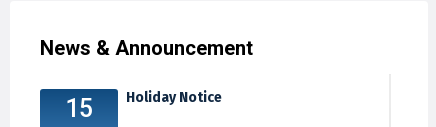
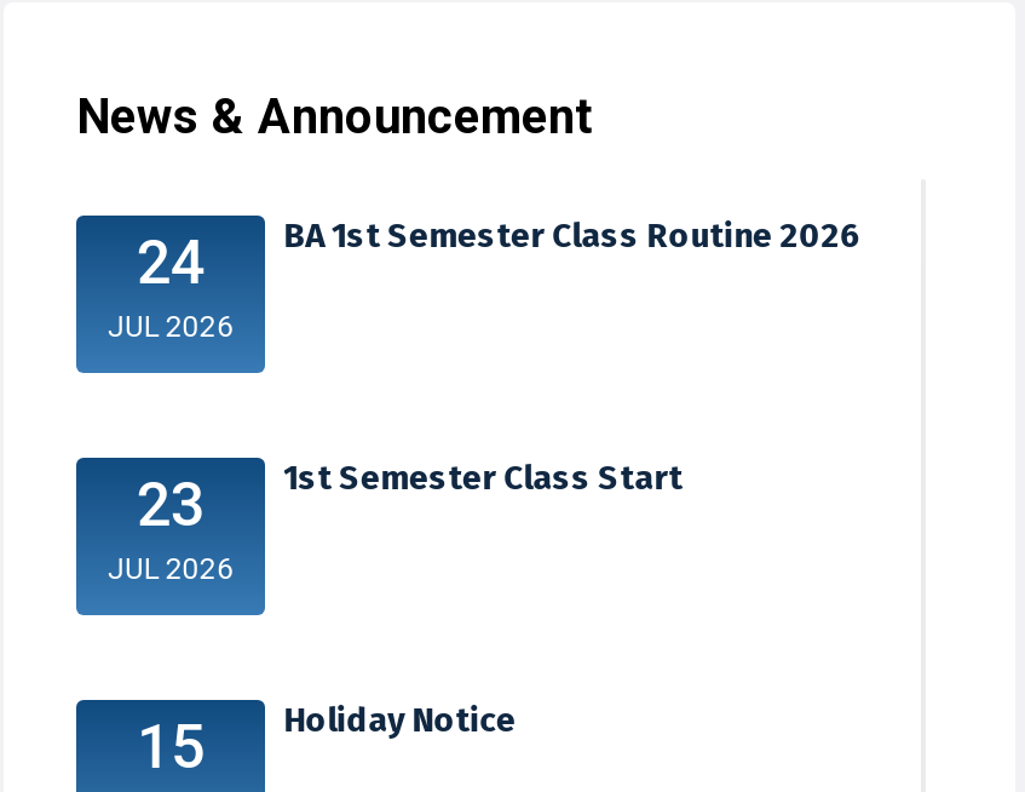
+ 24
+ JUL 2026

+ 23
+ JUL 2026

+ BA 1st Semester Class Routine 2026

+ 1st Semester Class Start
